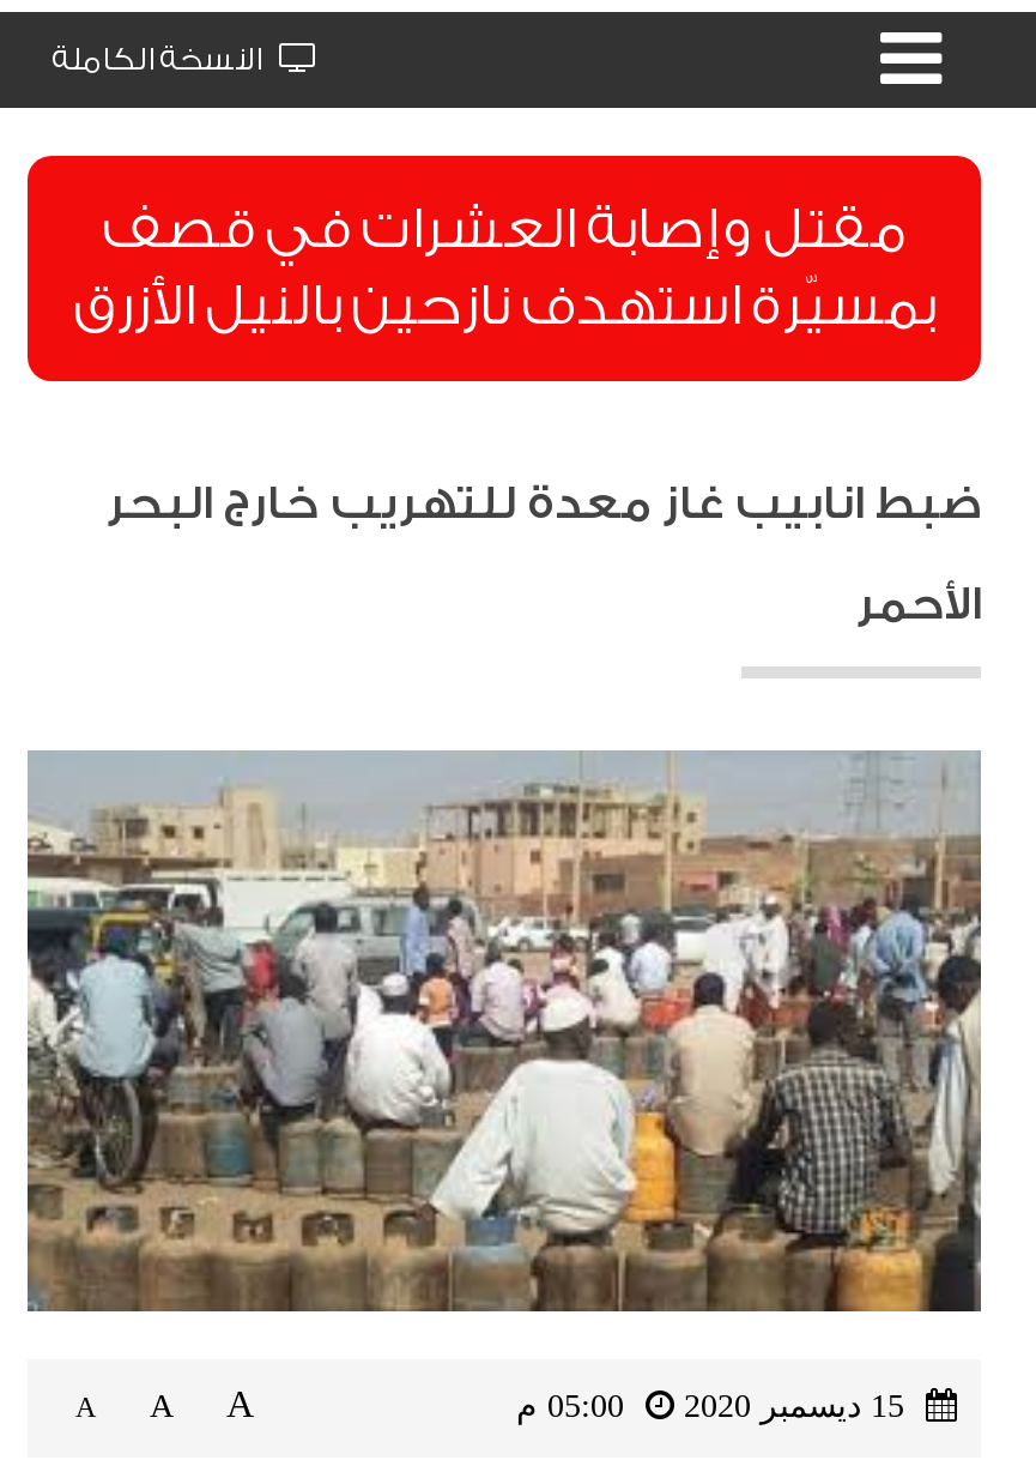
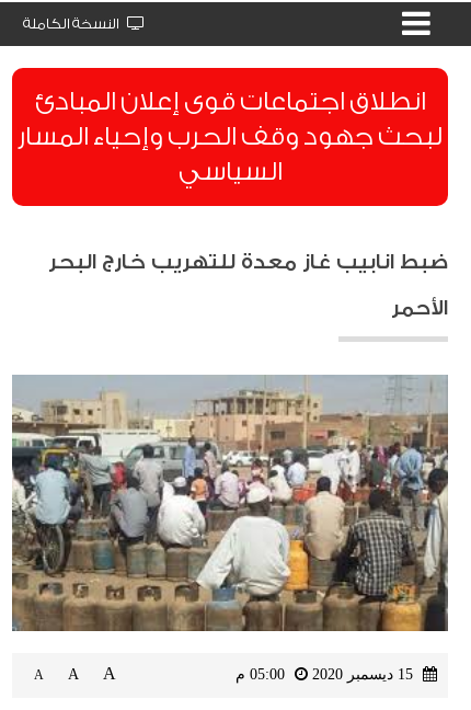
- مقتل وإصابة العشرات في قصف
- بمسيّرة استهدف نازحين بالنيل الأزرق
+ انطلاق اجتماعات قوى إعلان المبادئ
+ لبحث جهود وقف الحرب وإحياء المسار
+ السياسي
